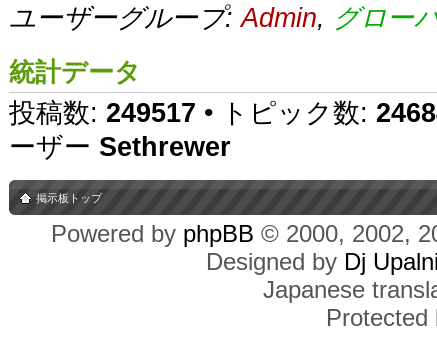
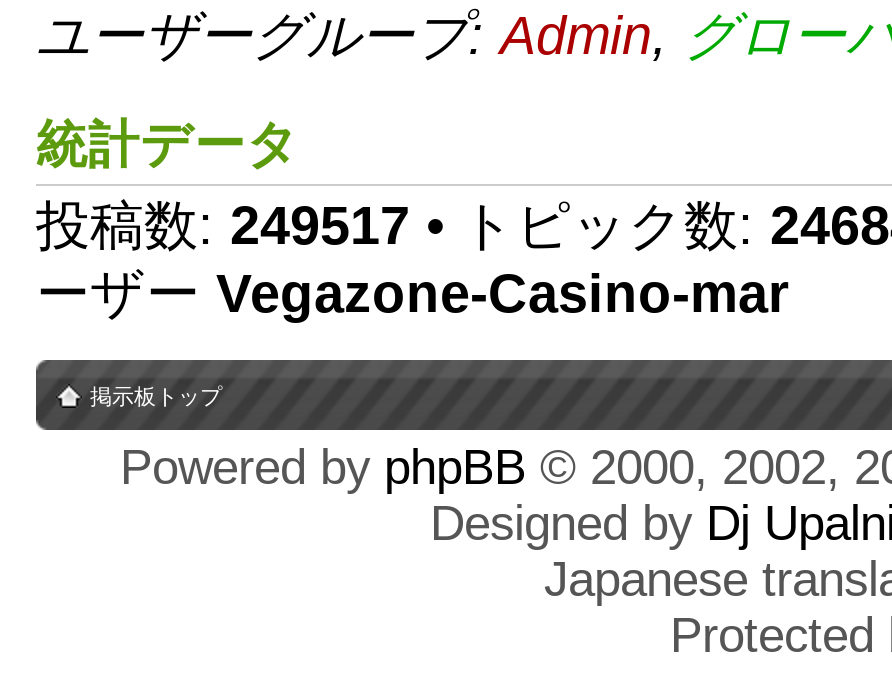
- ーザーSethrewer
+ ーザーVegazone-Casino-mar
